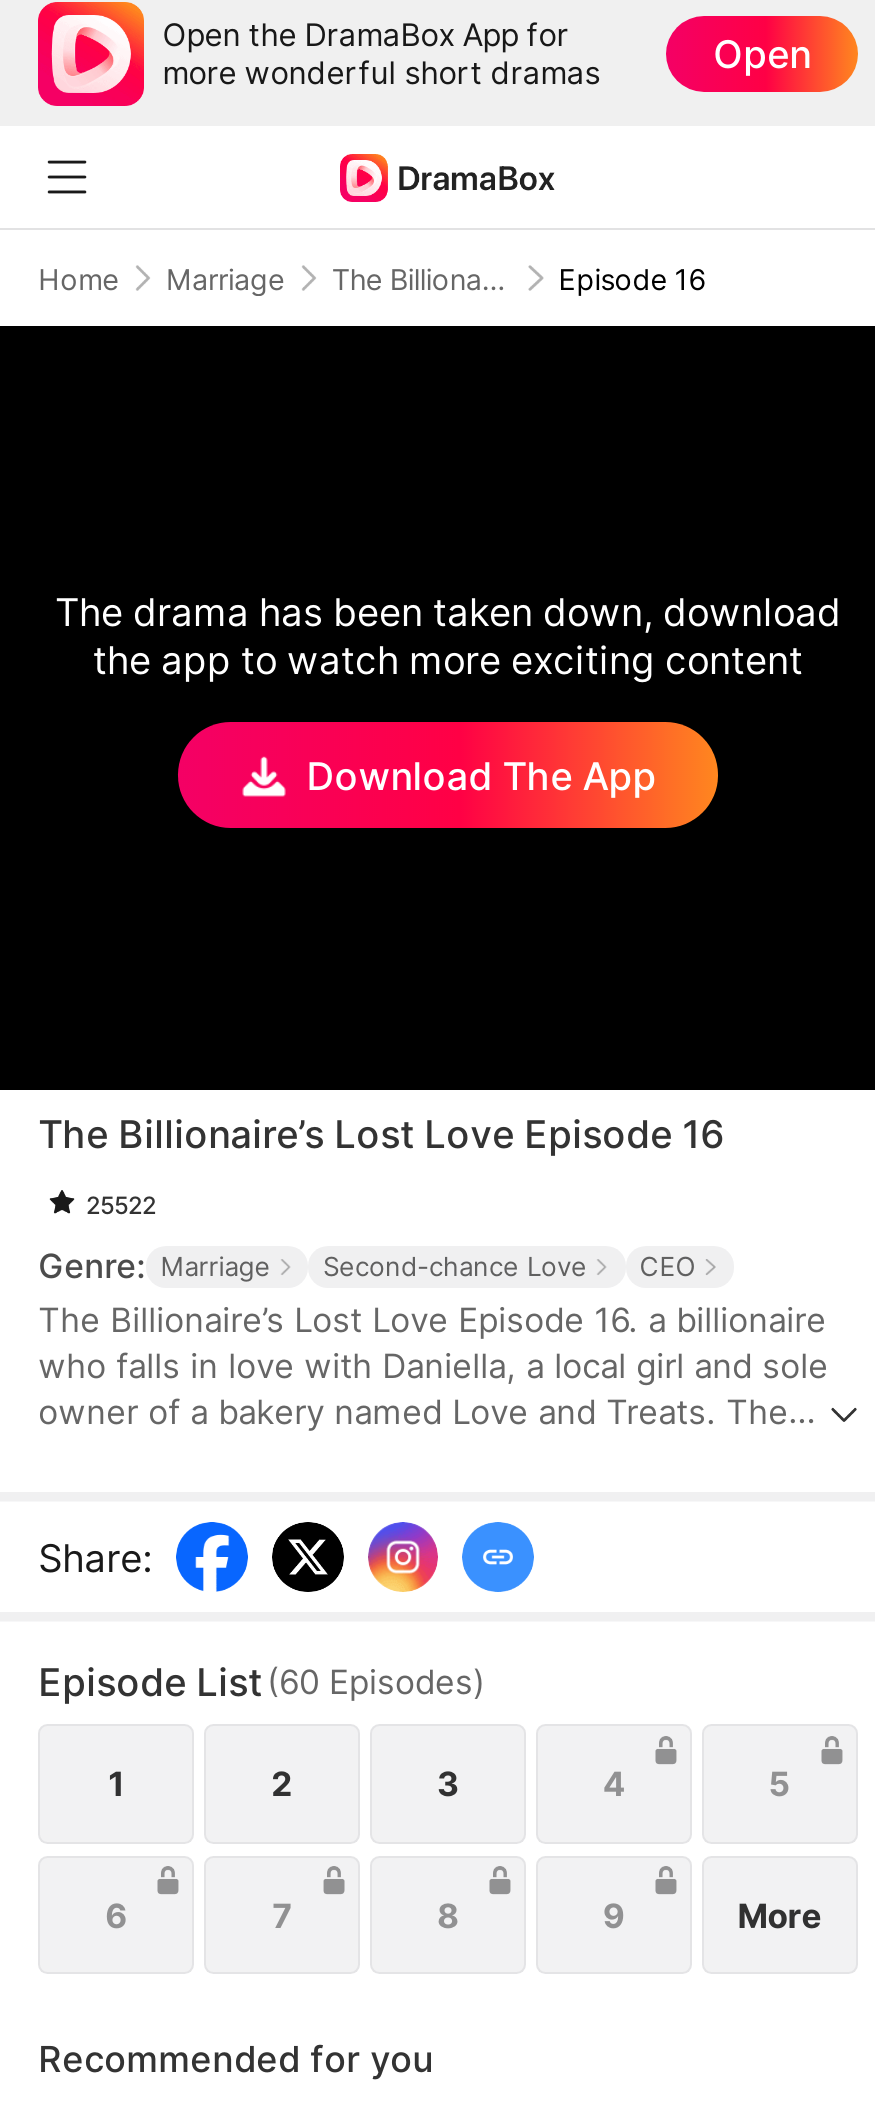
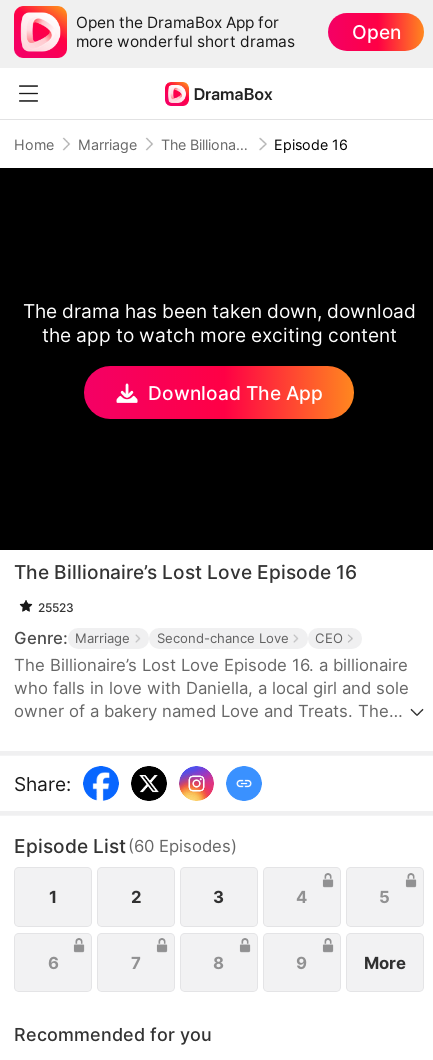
- 25522
+ 25523
